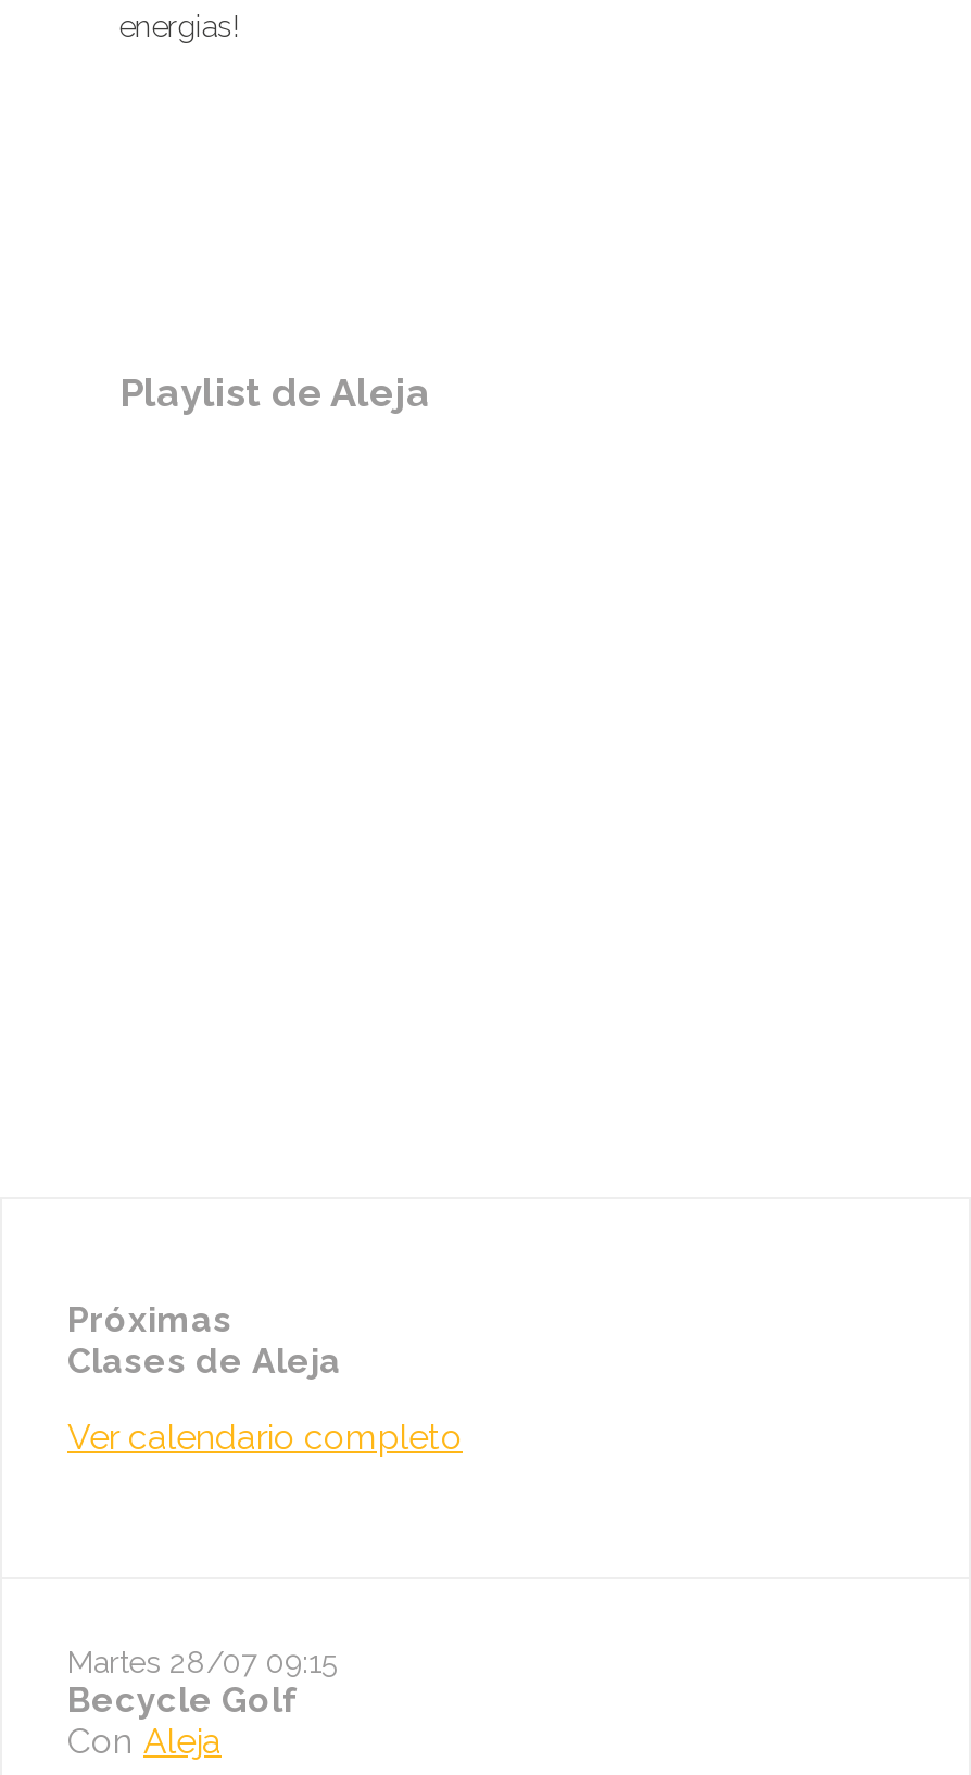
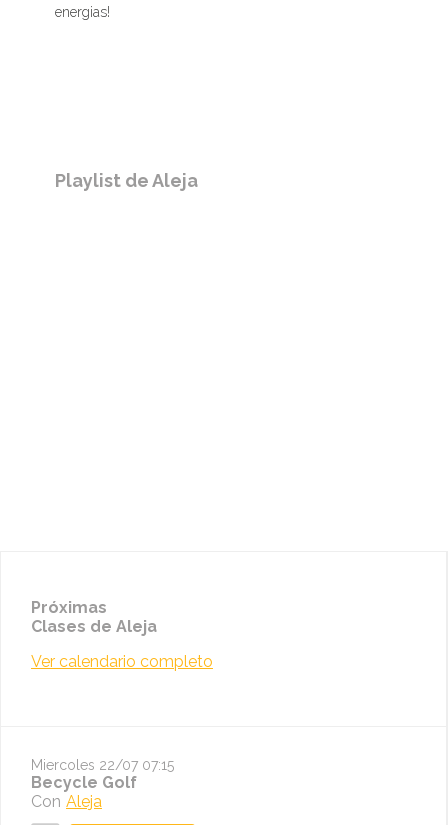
- Martes 28/07 09:15
+ Miercoles 22/07 07:15
